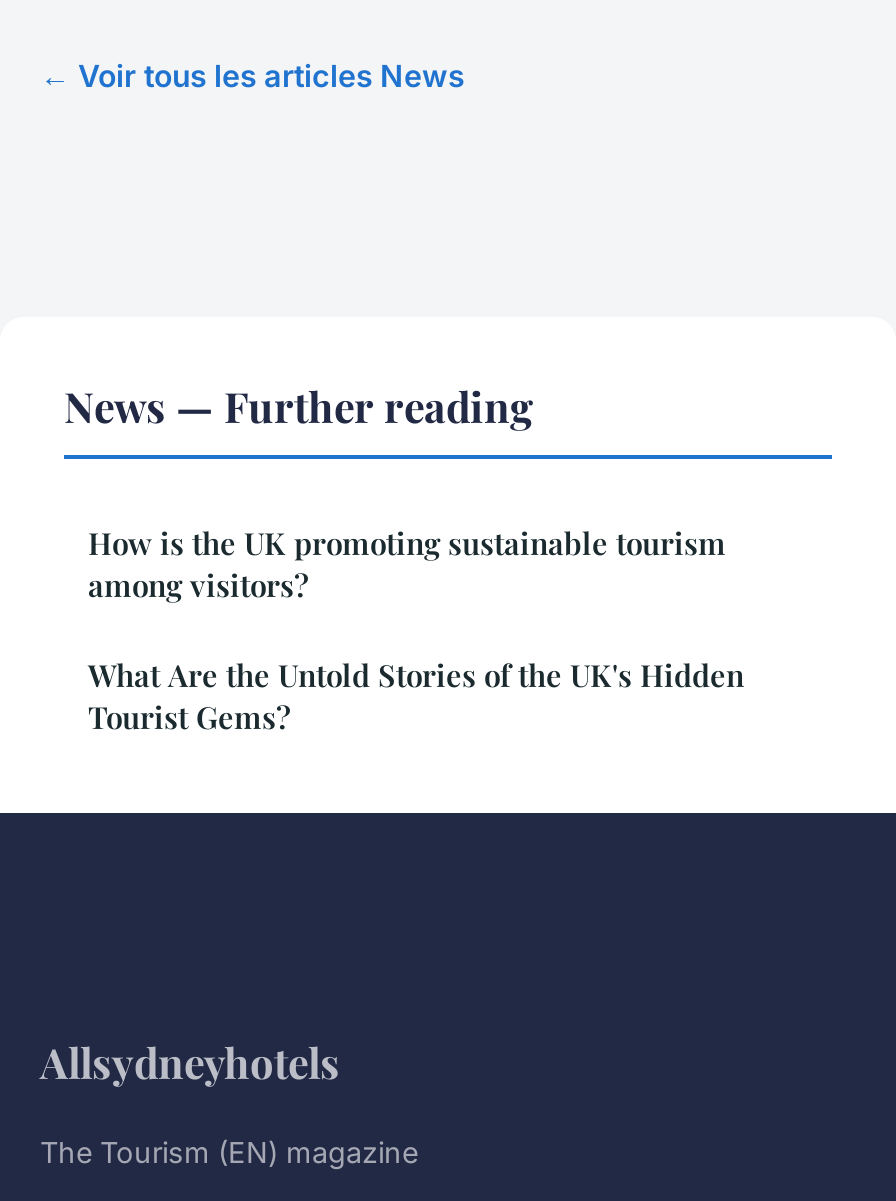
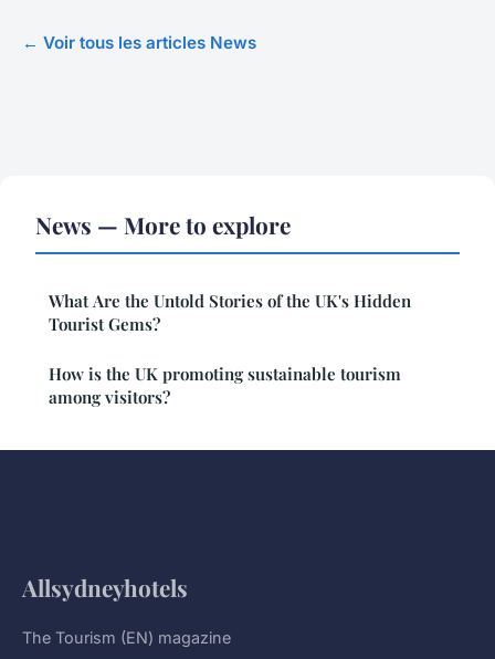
- News — Further reading
+ News — More to explore

moved down: How is the UK promoting sustainable tourism | among visitors?

moved up: What Are the Untold Stories of the UK's Hidden | Tourist Gems?
